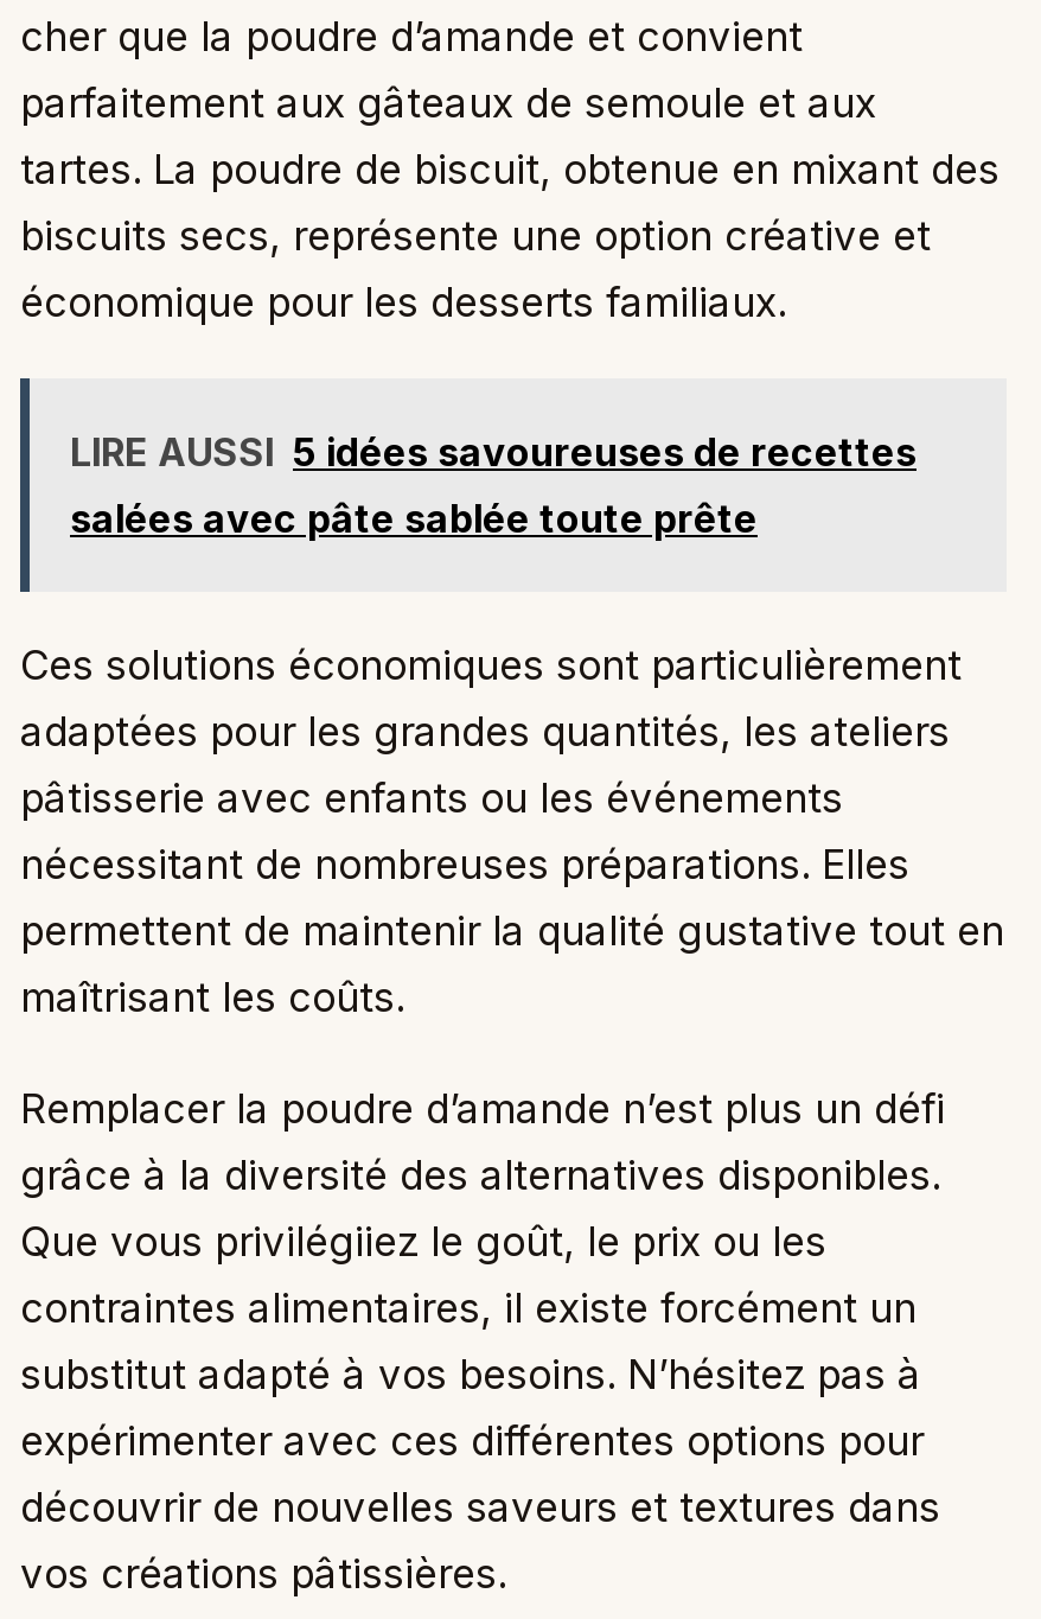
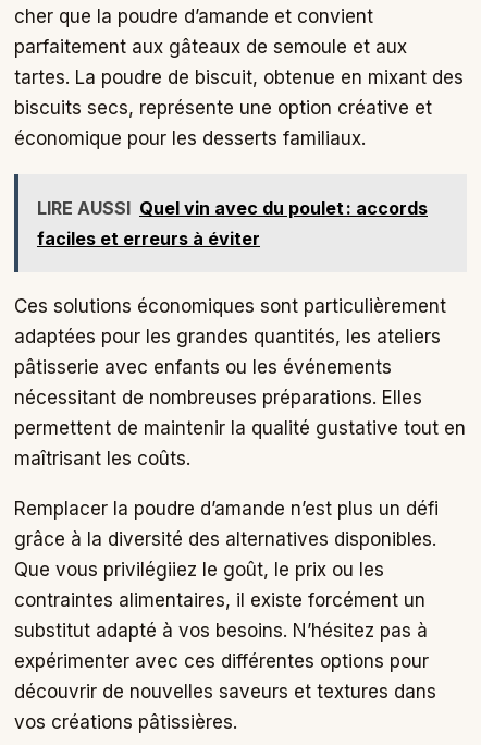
- LIRE AUSSI 5 idées savoureuses de recettes
- salées avec pâte sablée toute prête
+ LIRE AUSSI Quel vin avec du poulet : accords
+ faciles et erreurs à éviter
